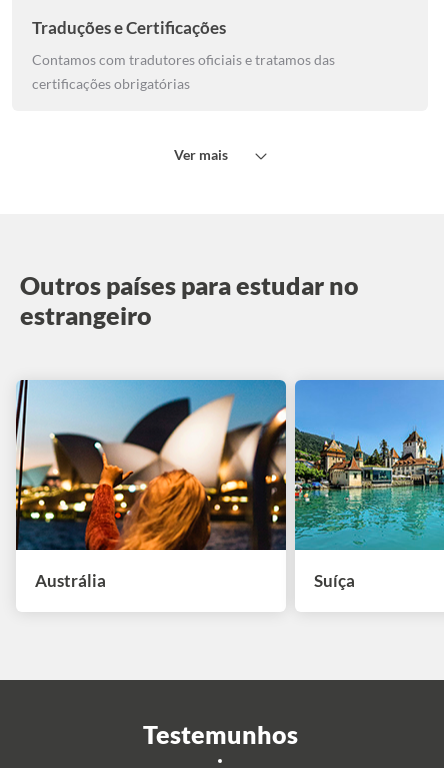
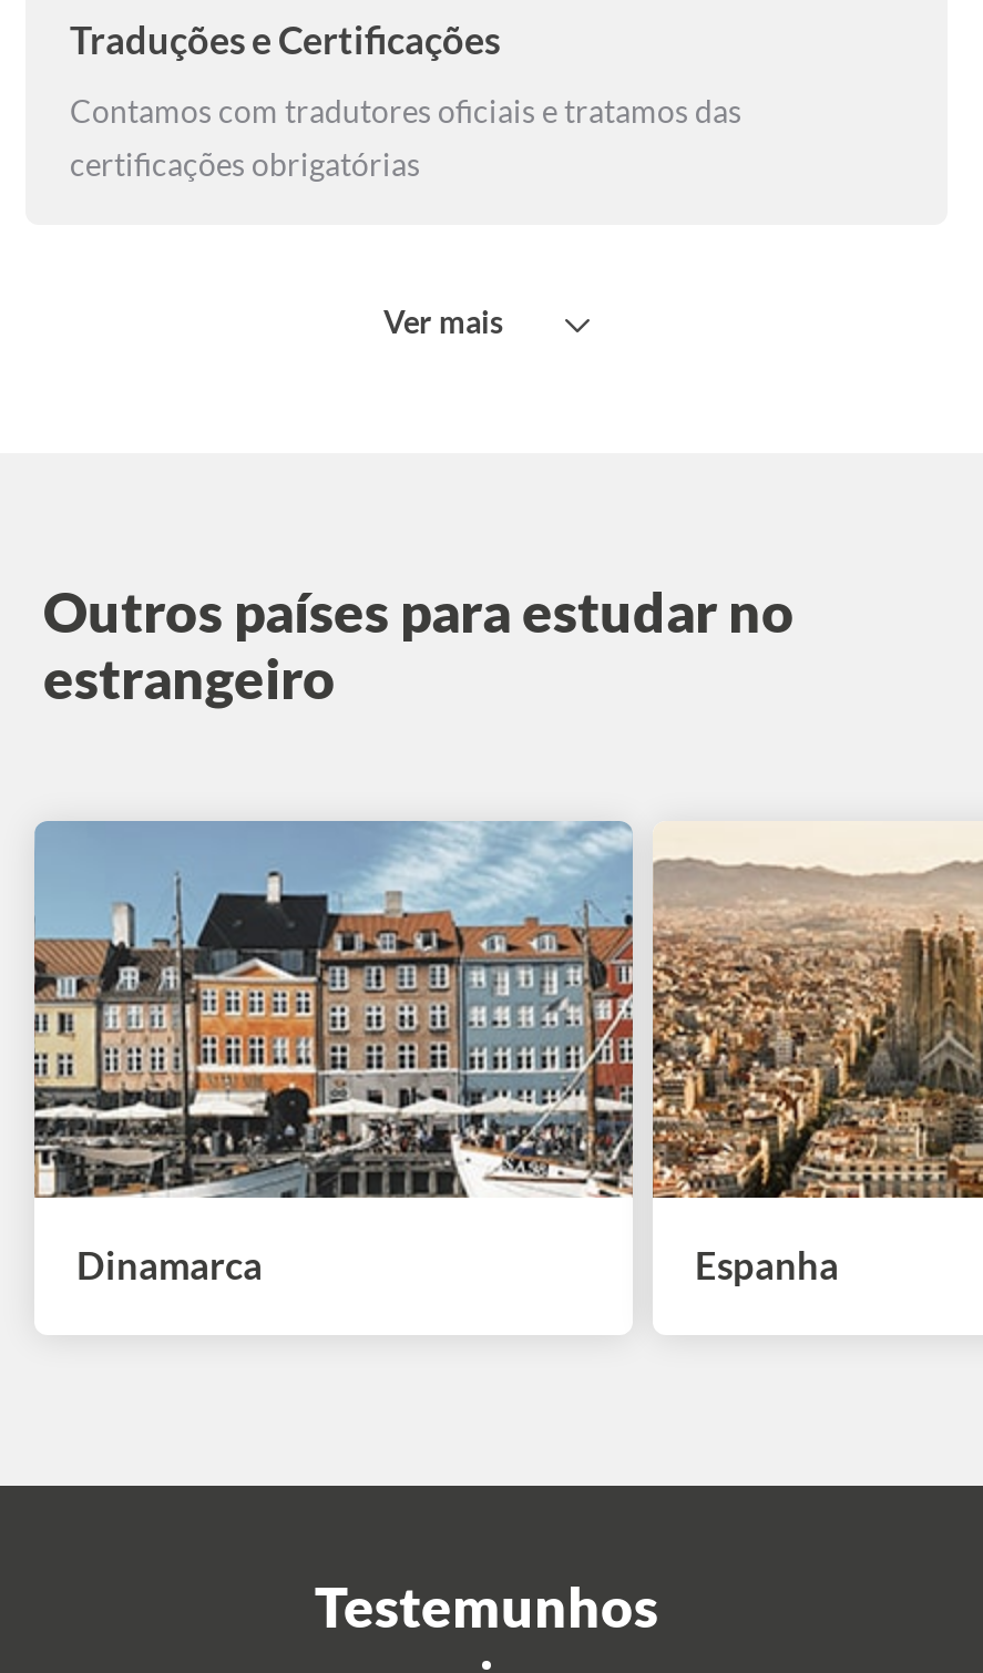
- [image]
- Austrália
- Suíça
+ [image]
+ Dinamarca
+ Espanha

- [image]
+ [image]
